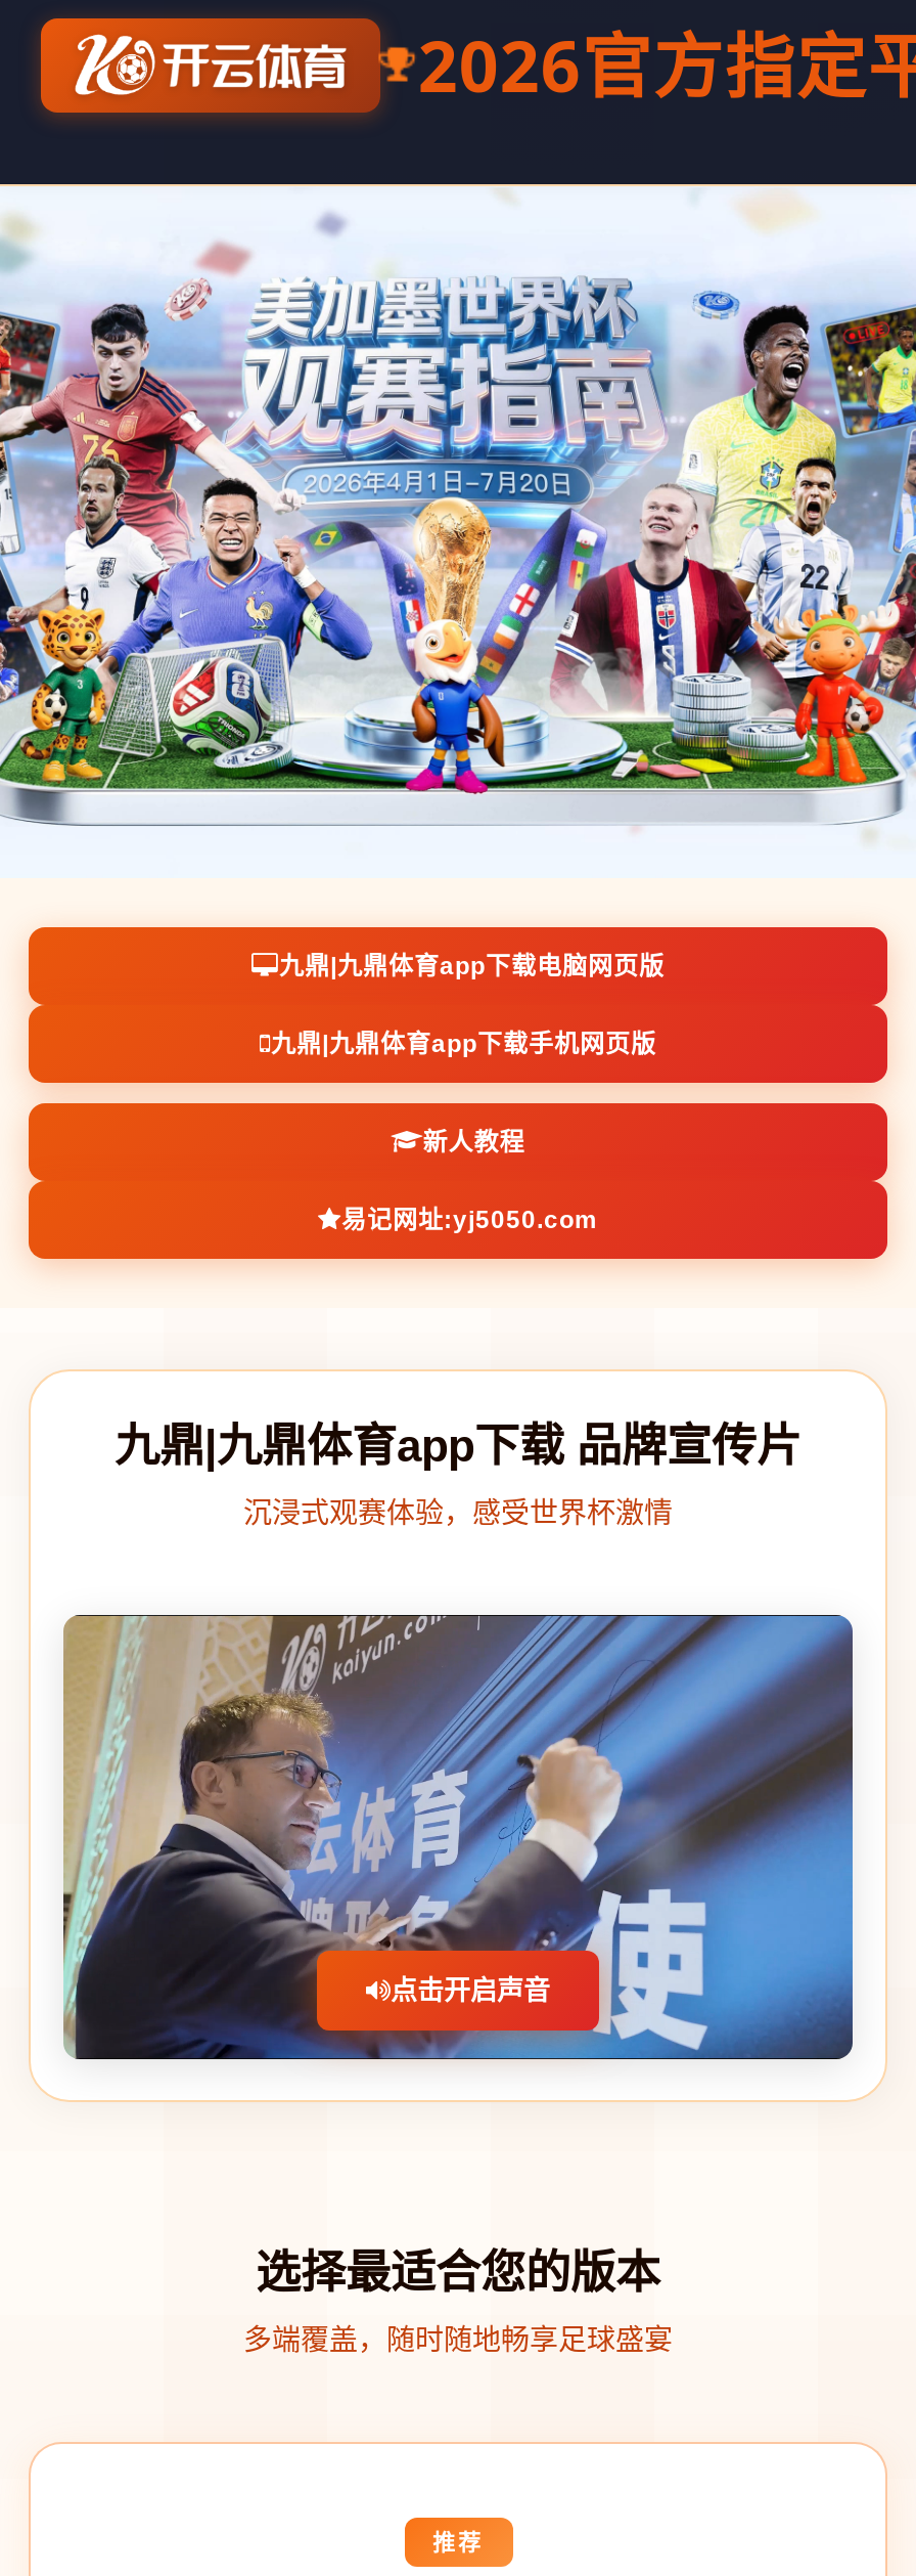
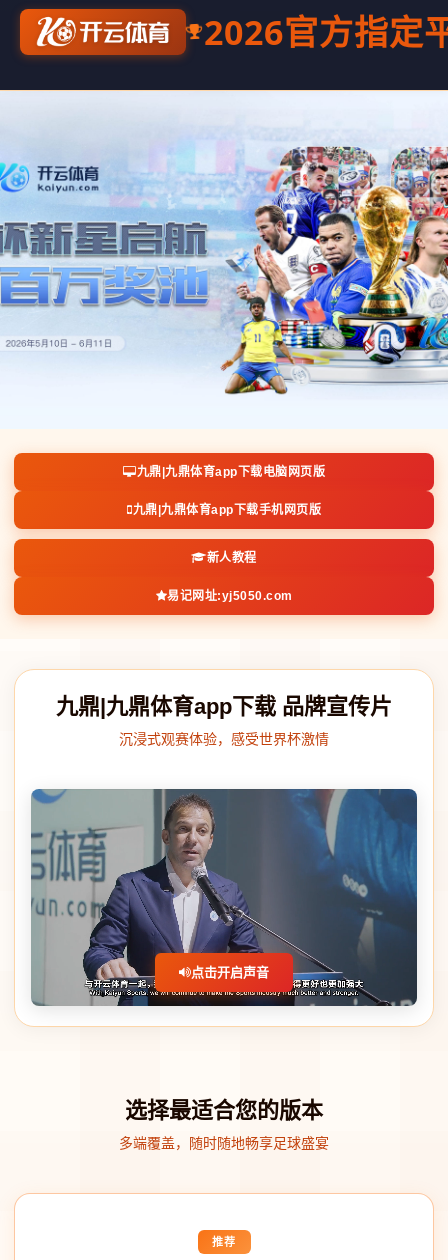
- [image]
+ [image]

- [image]
+ [image]
